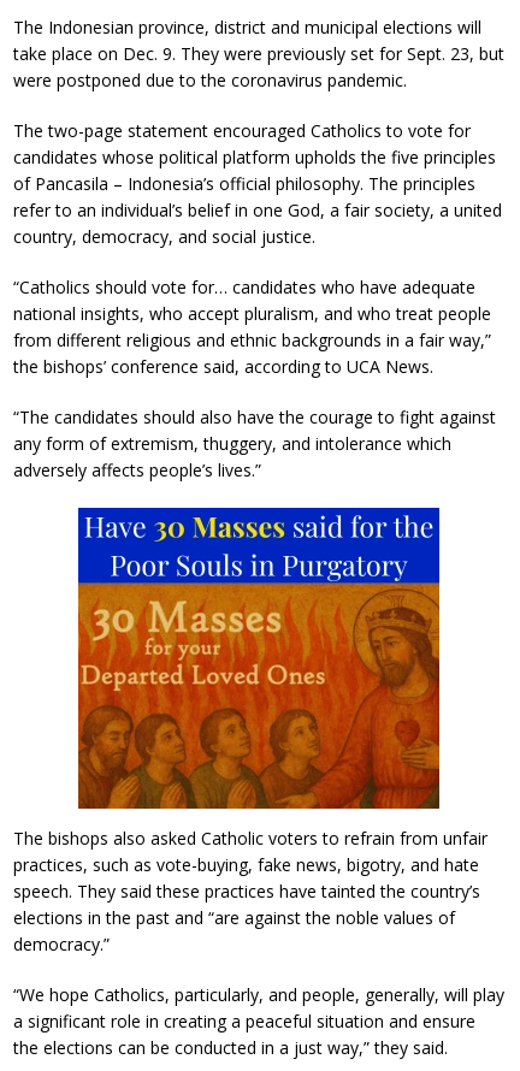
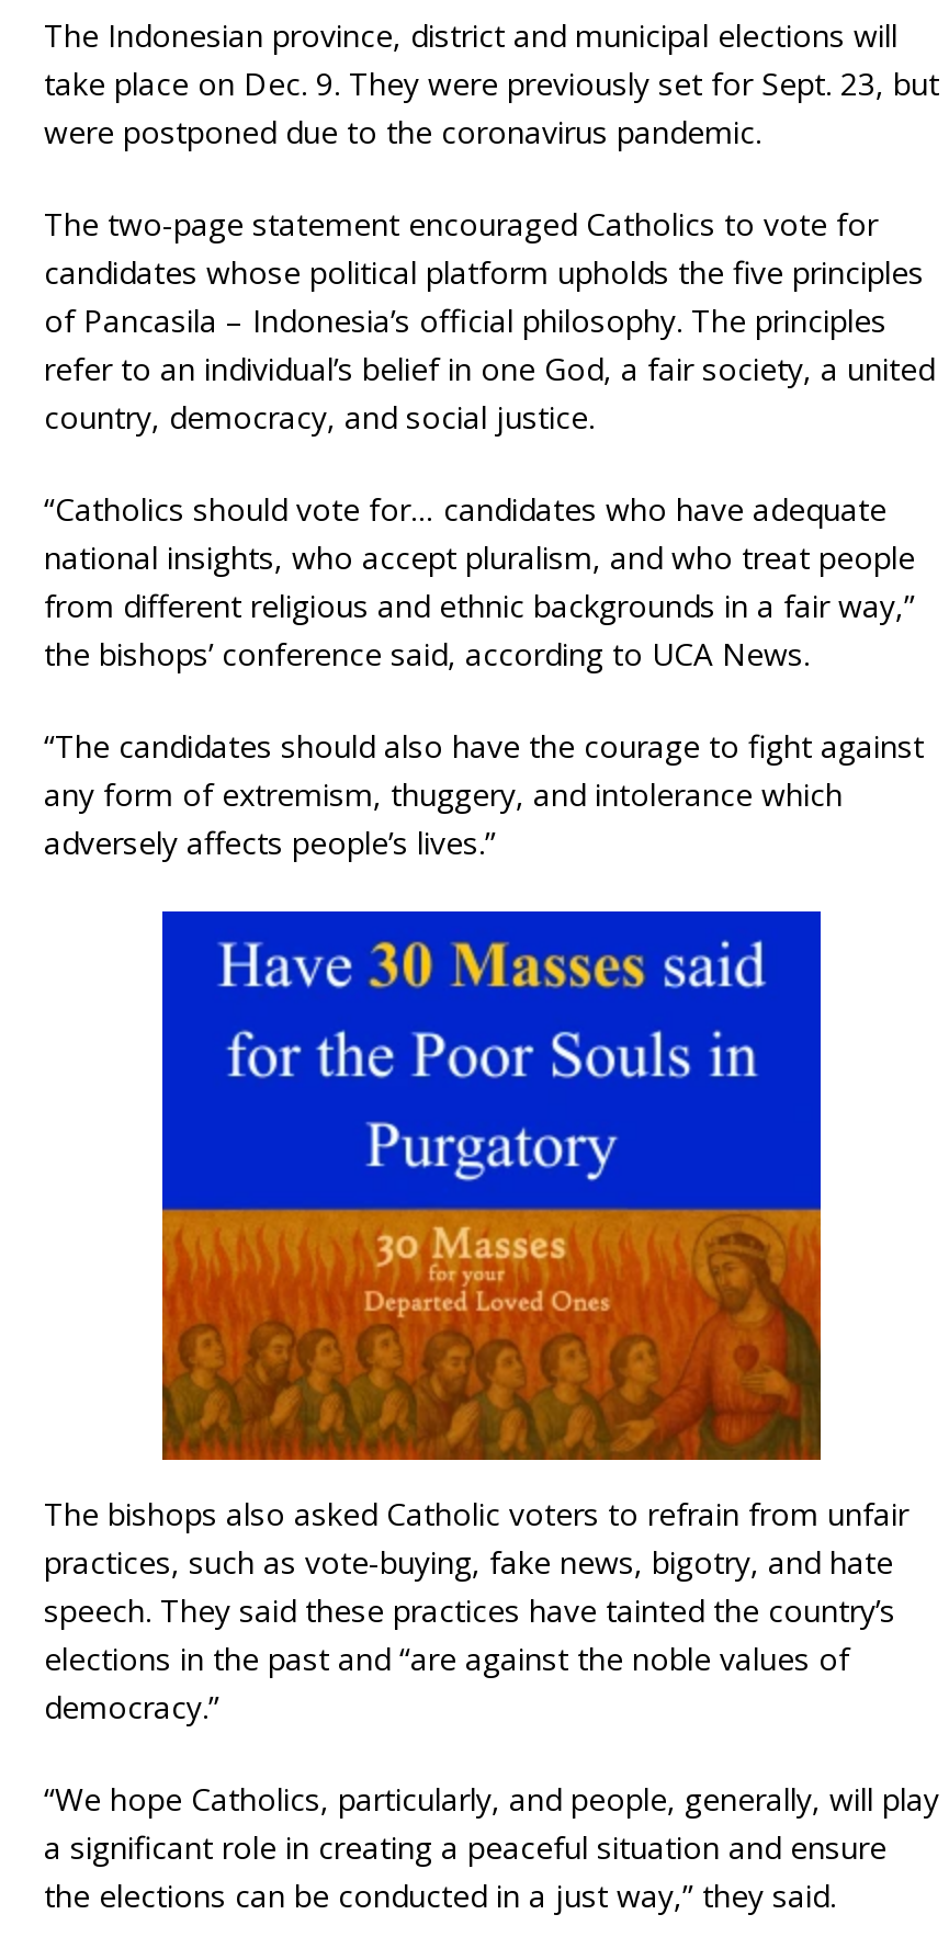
- [image]
+ [image]
